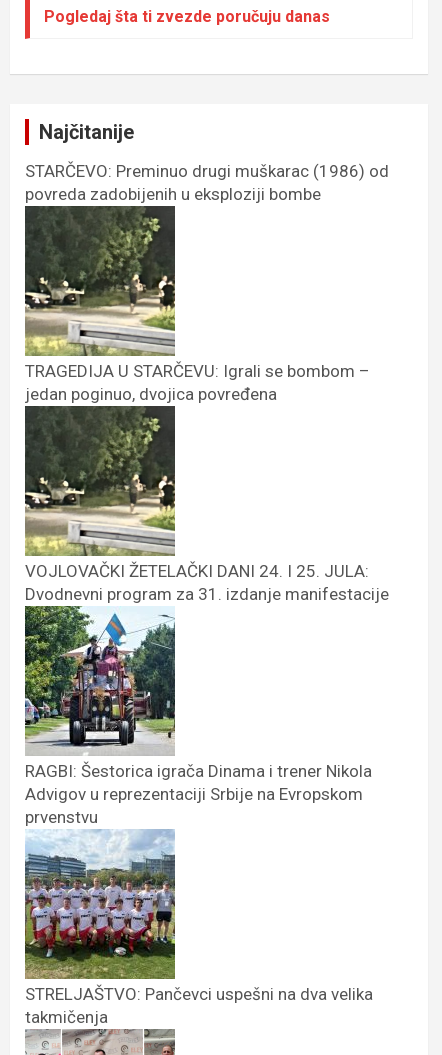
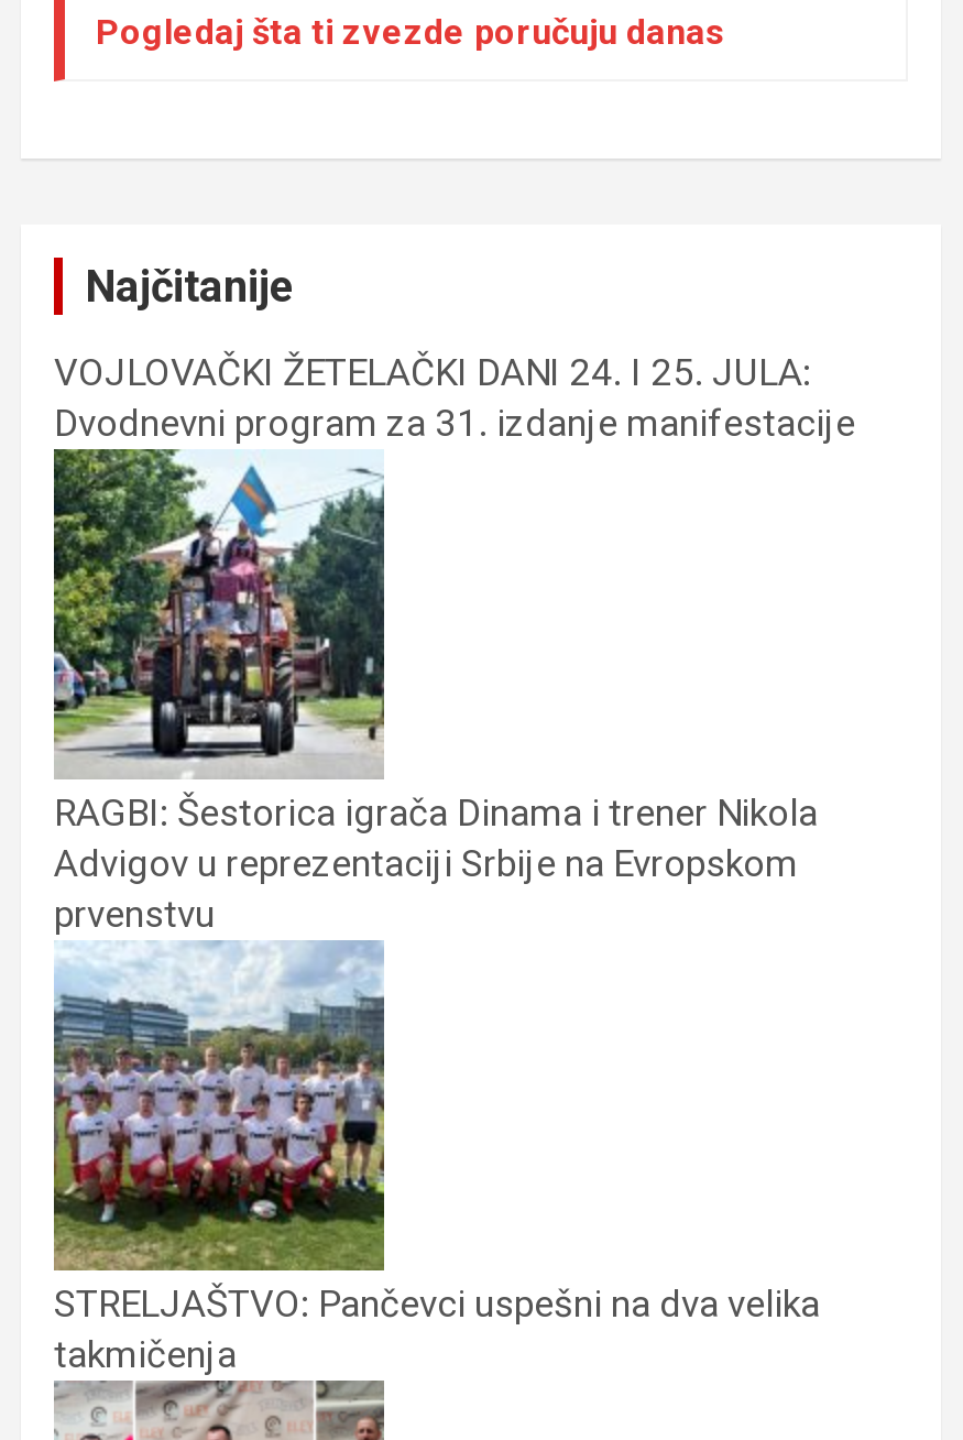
- STARČEVO: Preminuo drugi muškarac (1986) od
- povreda zadobijenih u eksploziji bombe

- [image]
- TRAGEDIJA U STARČEVU: Igrali se bombom –
- jedan poginuo, dvojica povređena

- [image]
